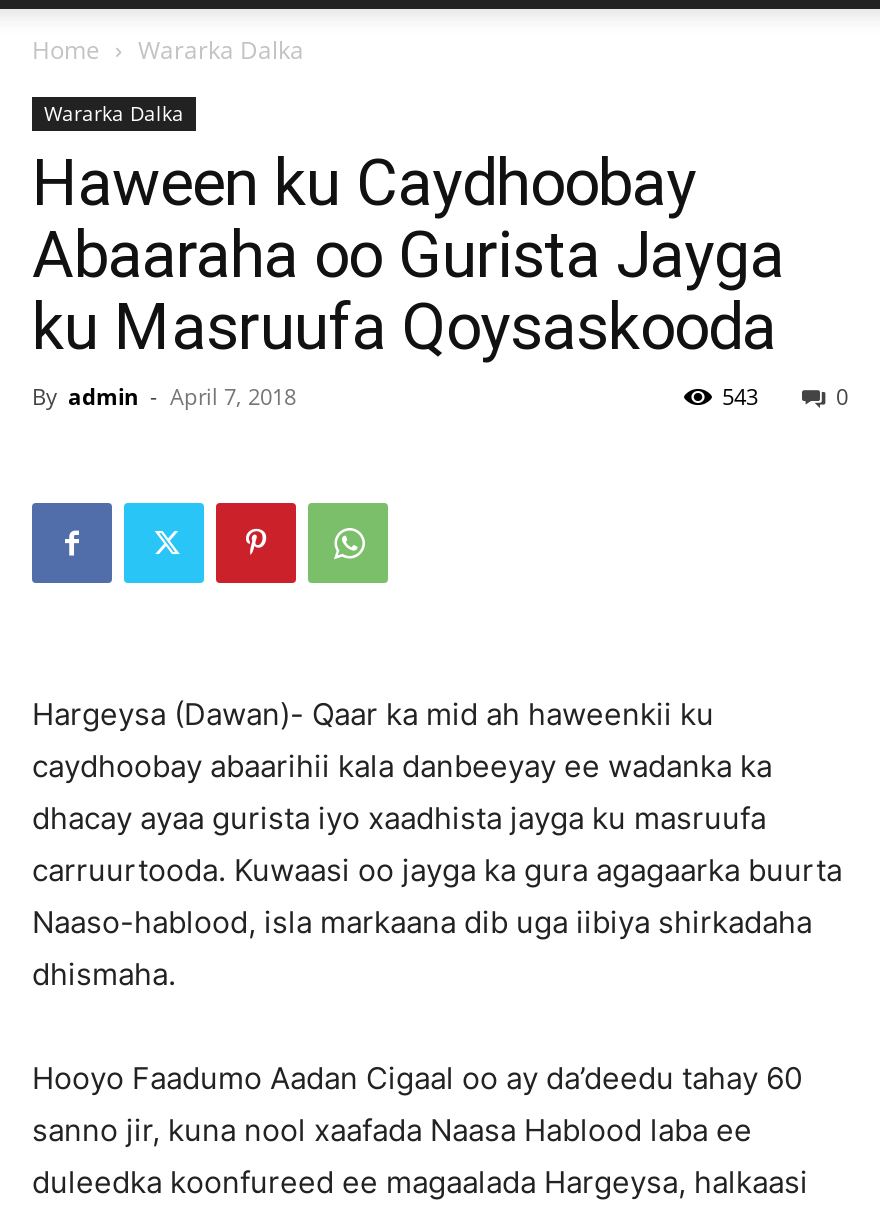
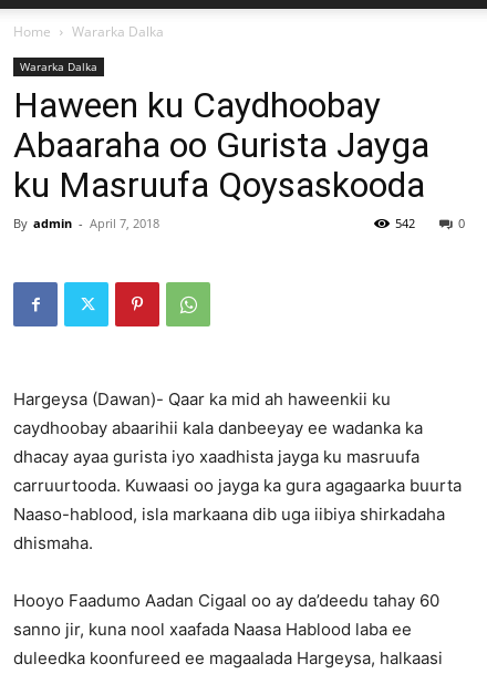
- 543
+ 542
